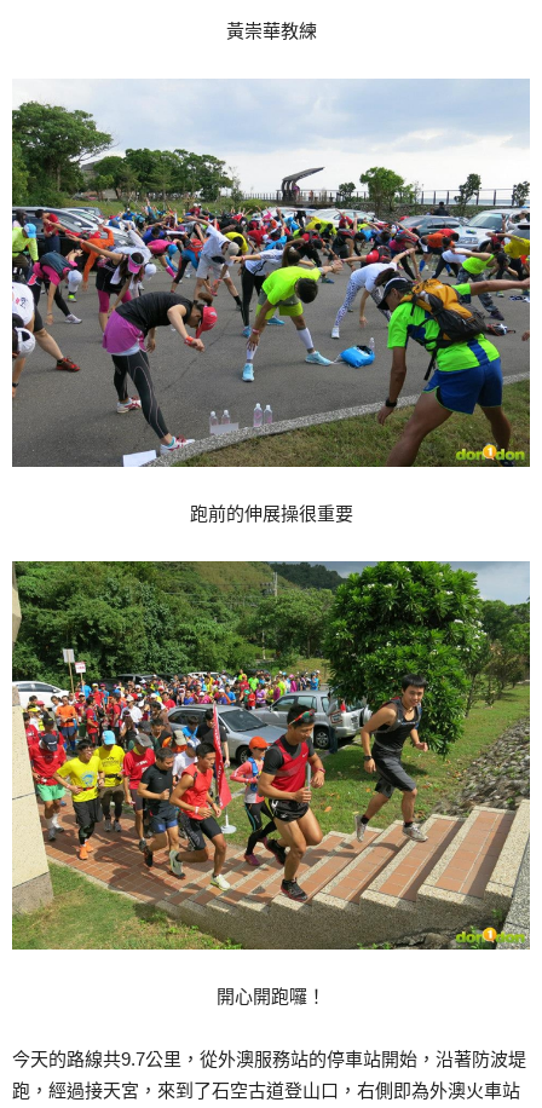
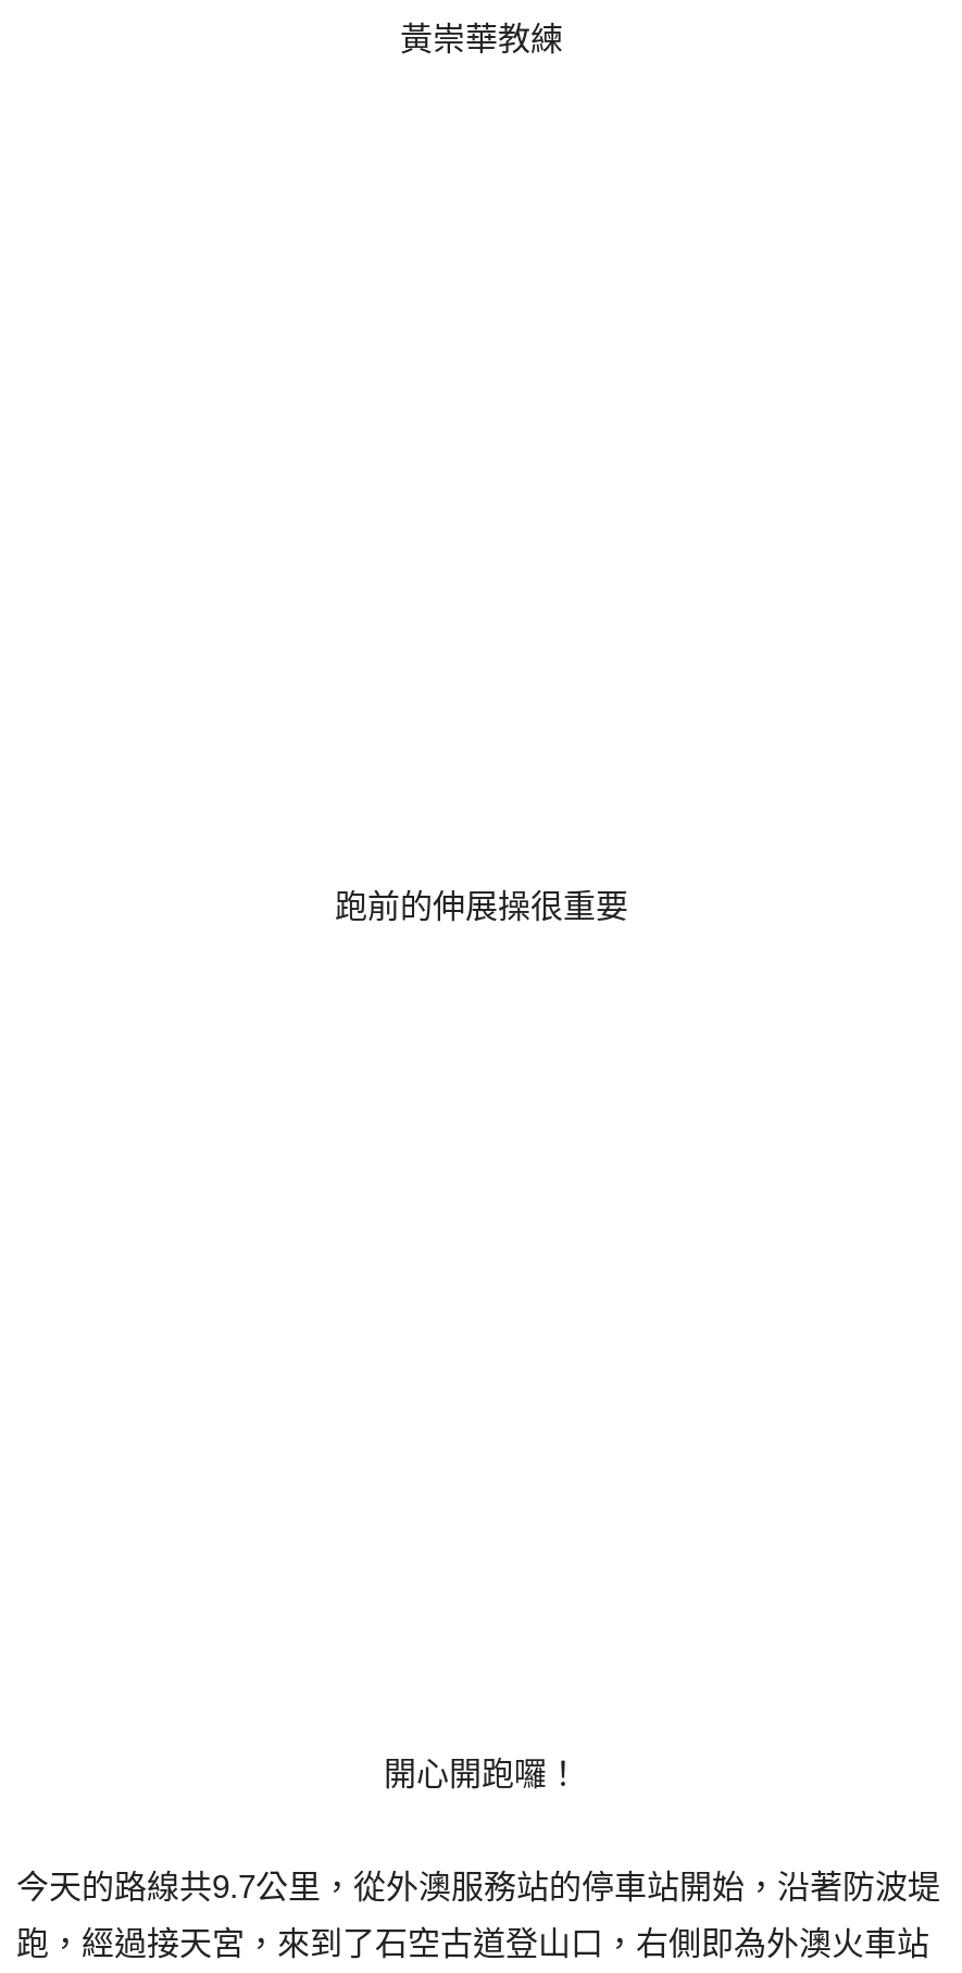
- [image]

- [image]
